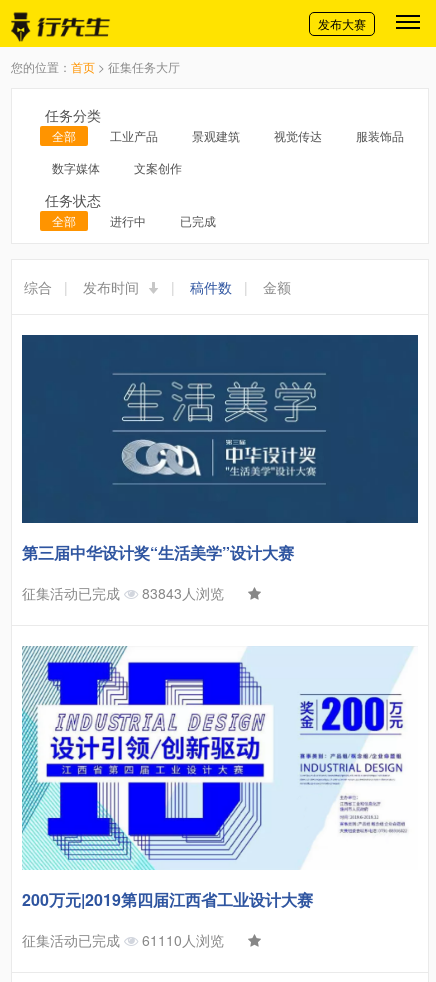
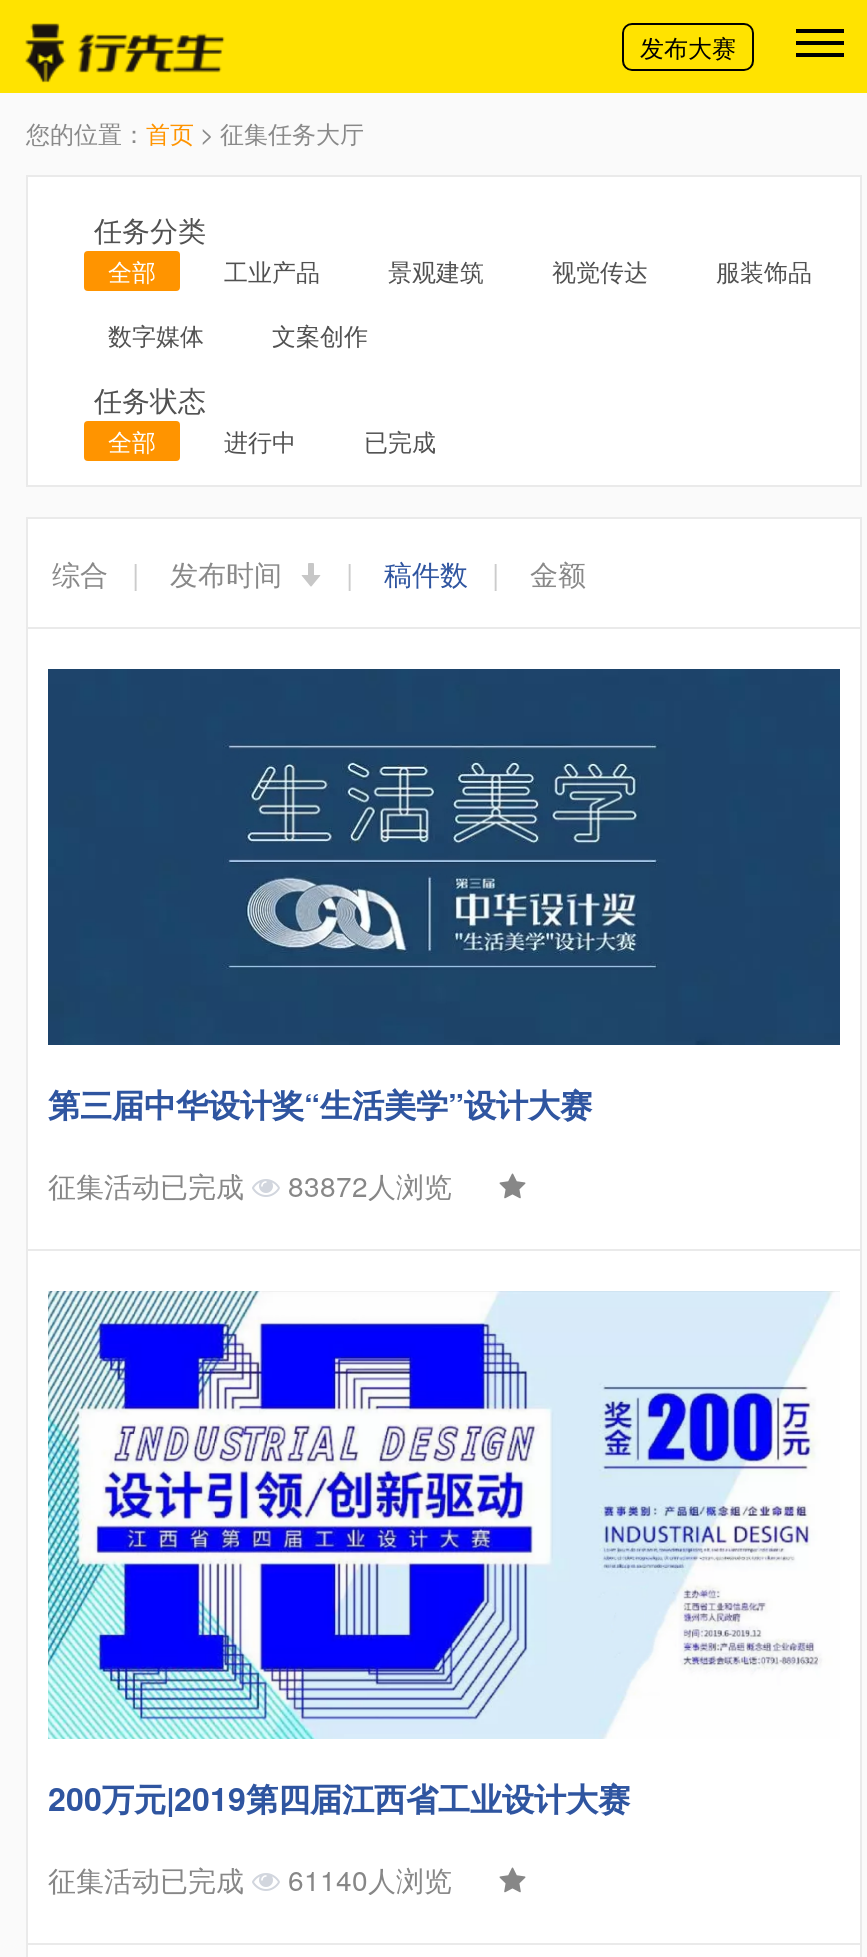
- 征集活动已完成 83843人浏览
+ 征集活动已完成 83872人浏览

- 征集活动已完成 61110人浏览
+ 征集活动已完成 61140人浏览
